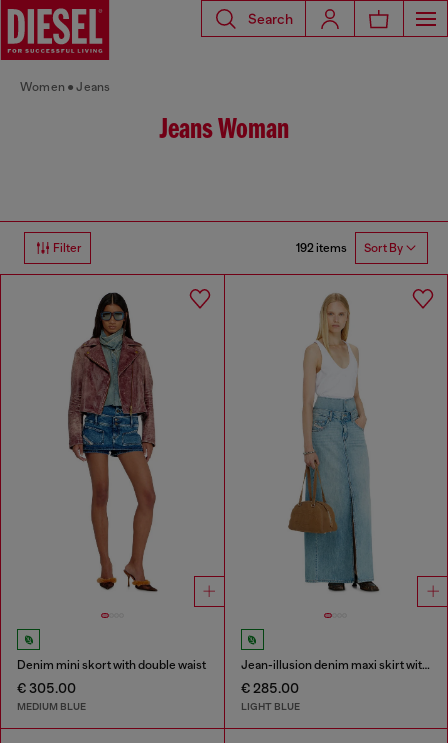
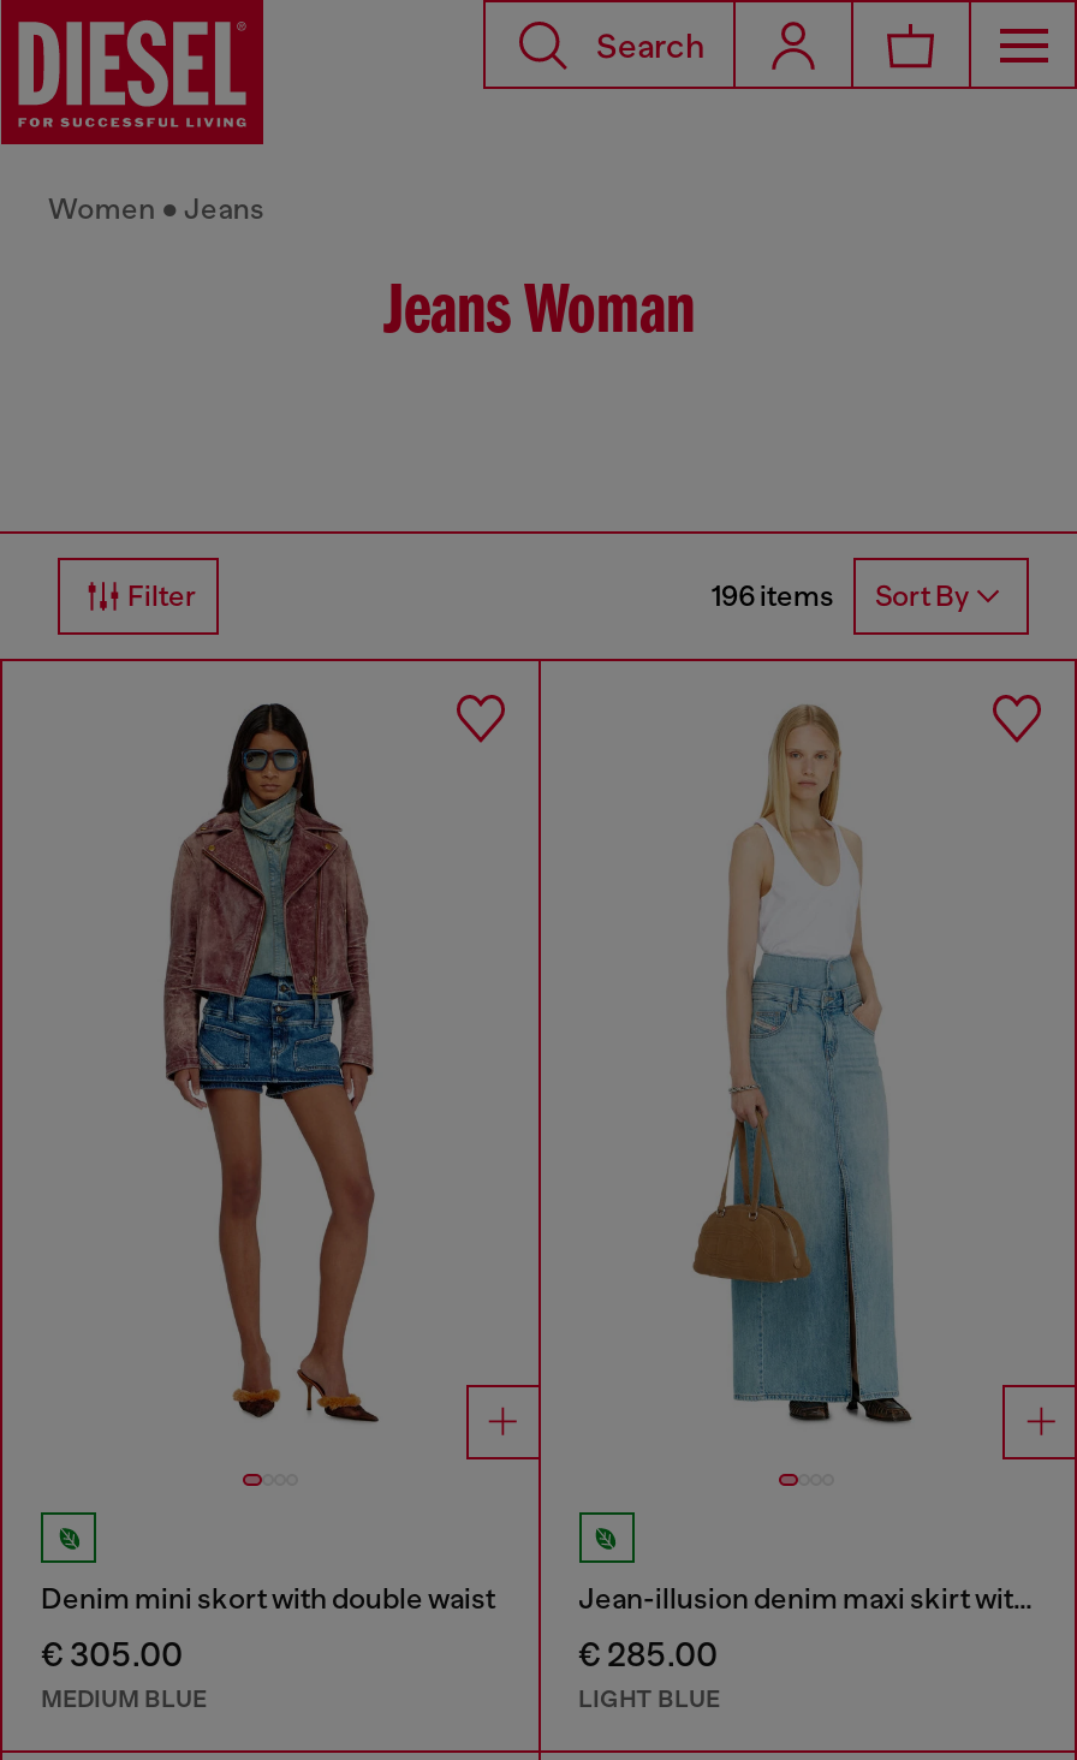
- 192 items Sort By
+ 196 items Sort By
